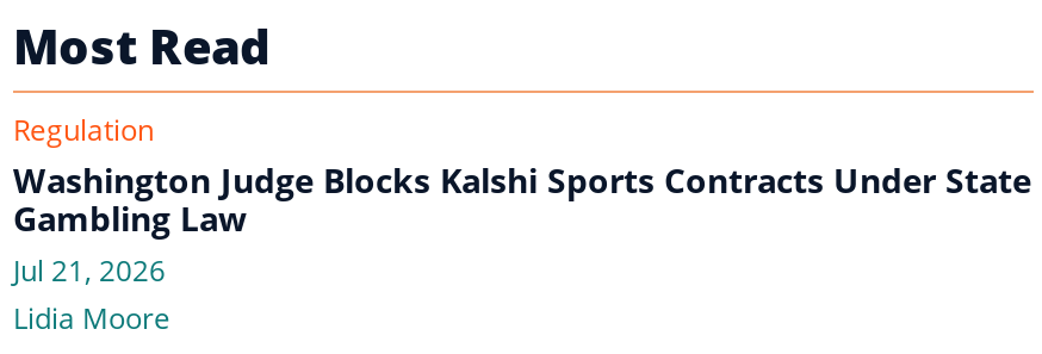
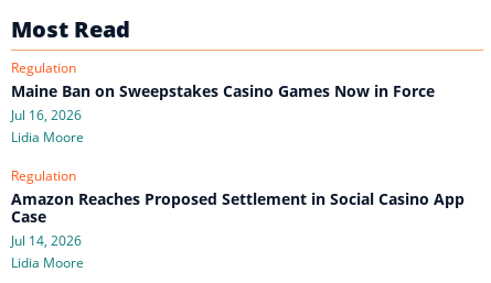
- Washington Judge Blocks Kalshi Sports Contracts Under State
- Gambling Law
- Jul 21, 2026
+ Maine Ban on Sweepstakes Casino Games Now in Force
+ Jul 16, 2026
+ Lidia Moore
+ Regulation
+ Amazon Reaches Proposed Settlement in Social Casino App
+ Case
+ Jul 14, 2026
